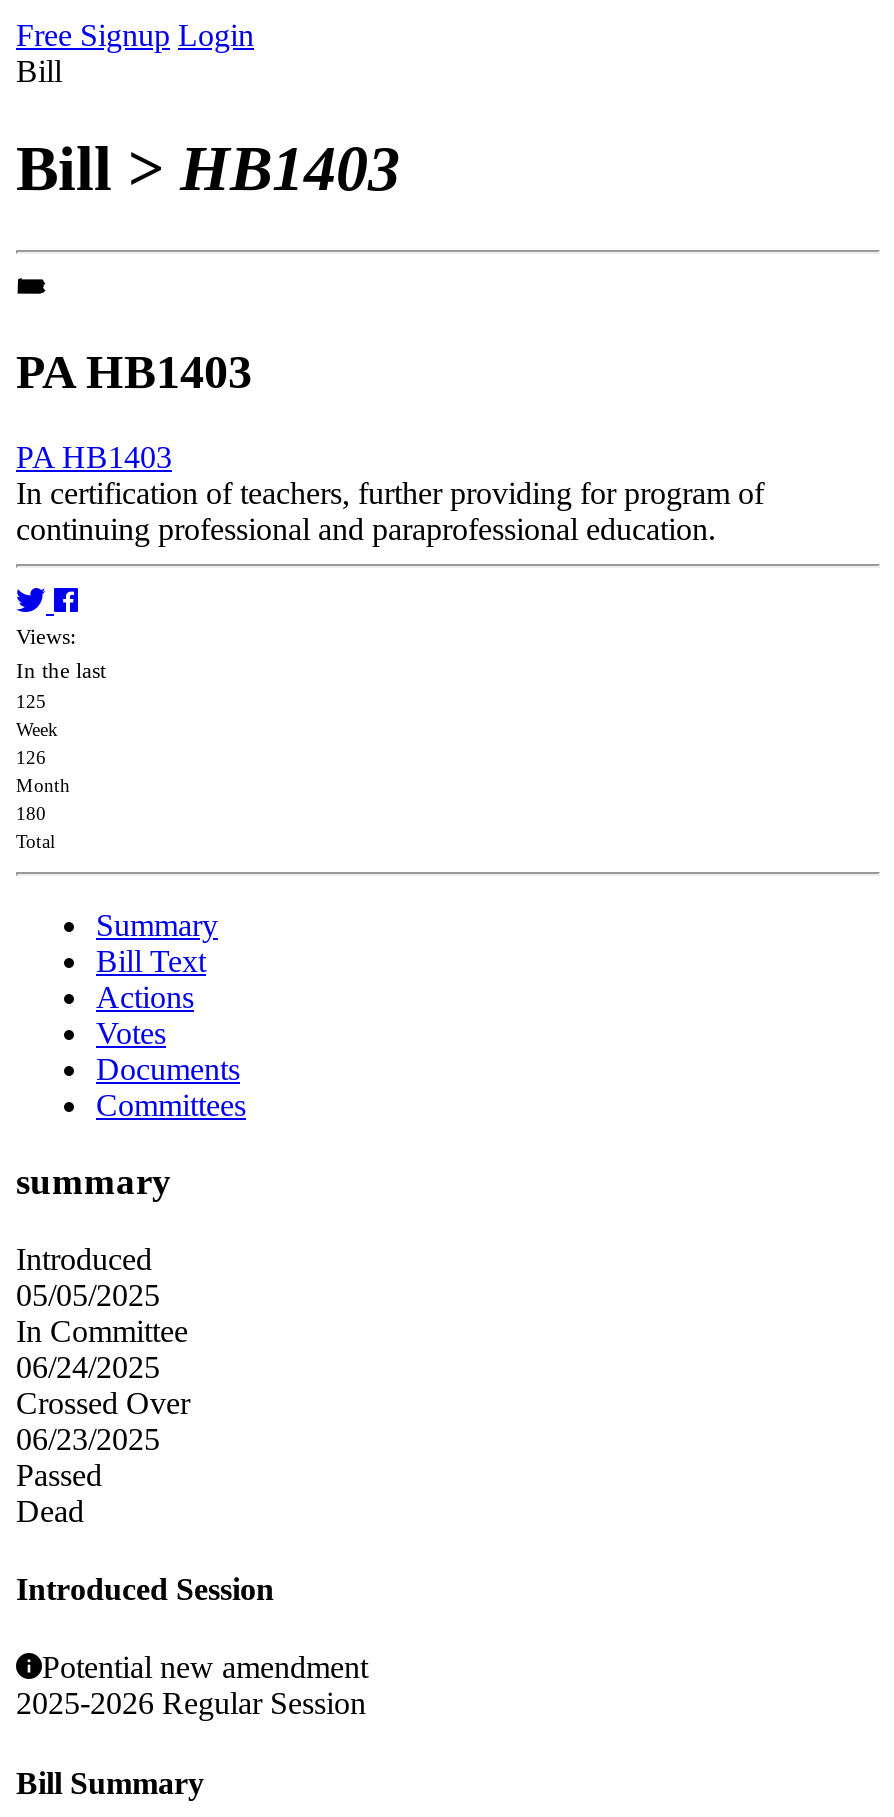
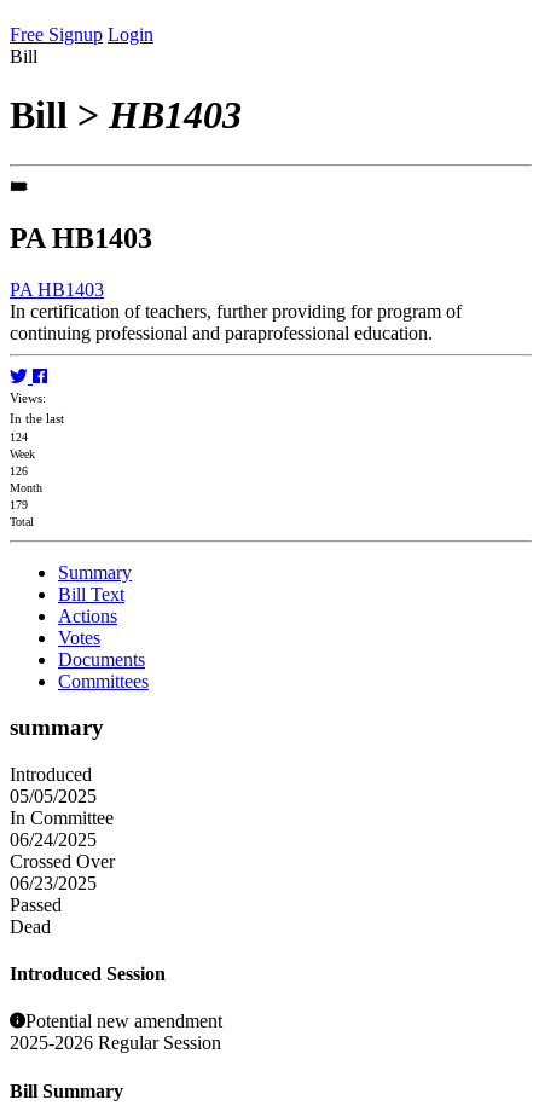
- 125
+ 124

- 180
+ 179
